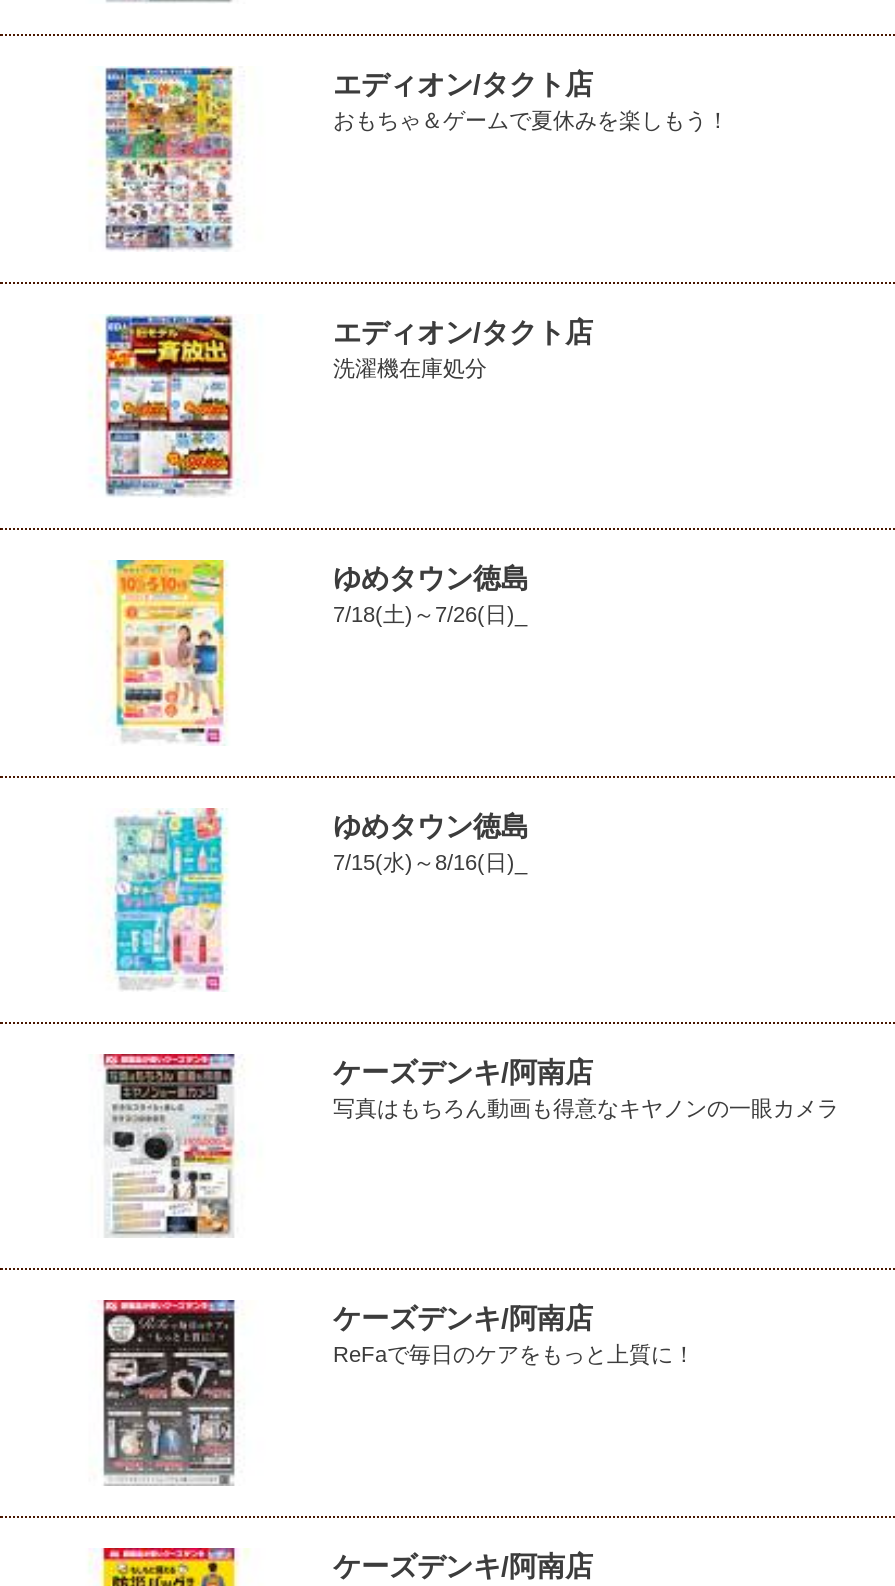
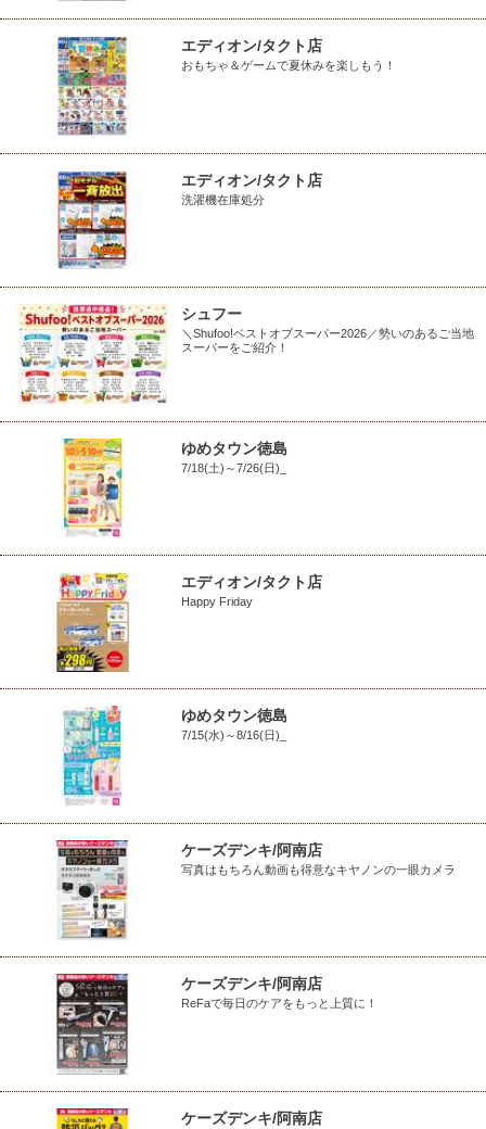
+ [image]
+ シュフー
+ ＼Shufoo!ベストオブスーパー2026／勢いのあるご当地
+ スーパーをご紹介！

+ [image]

+ エディオン/タクト店
+ Happy Friday
